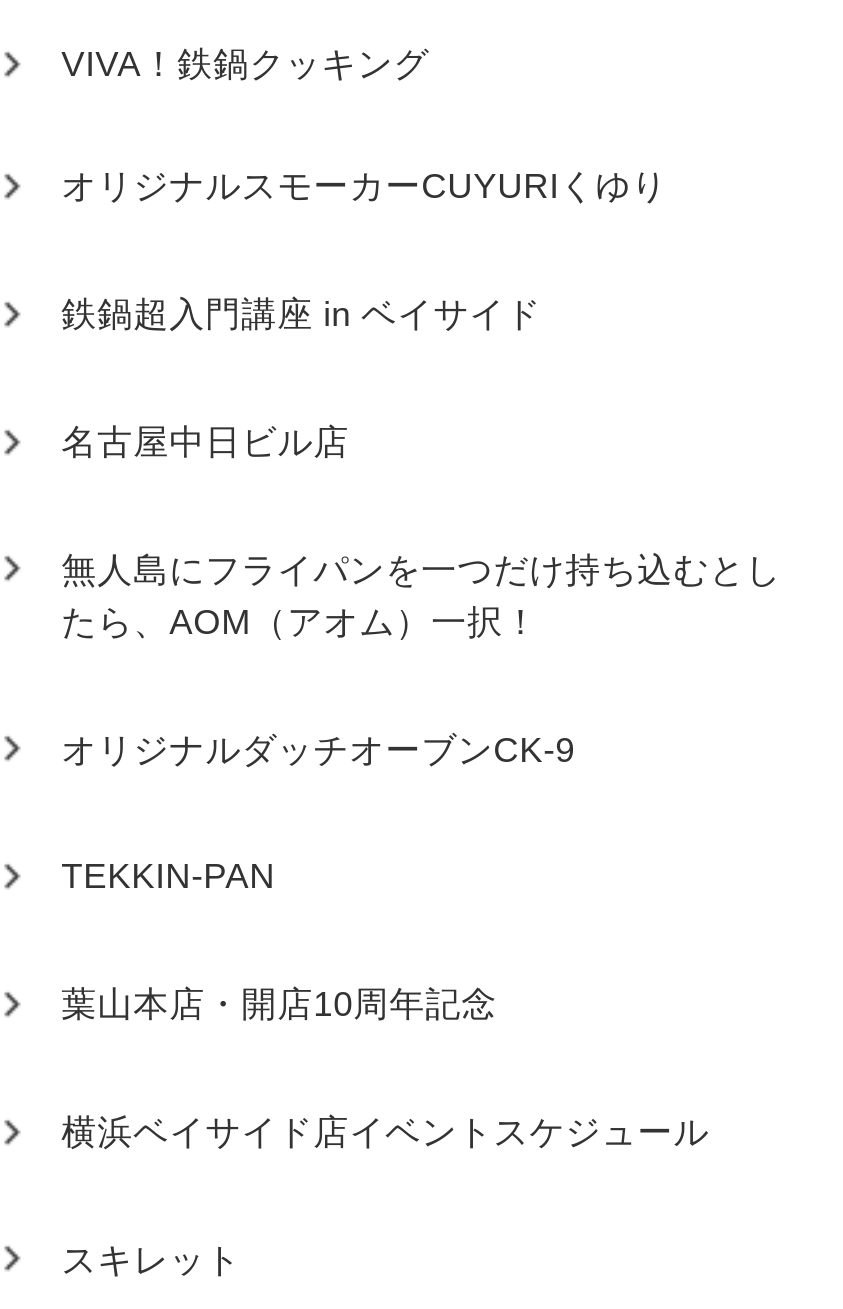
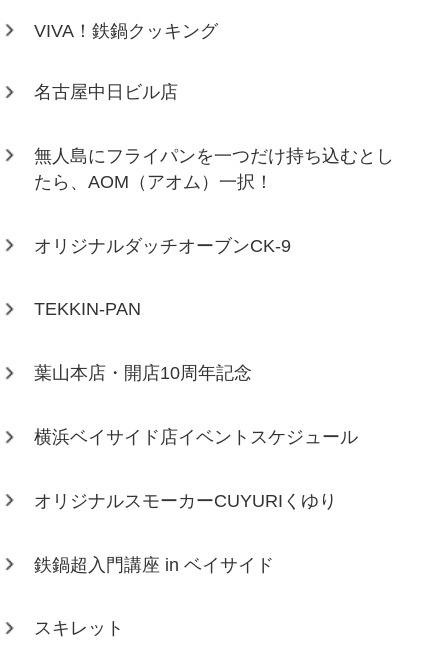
moved down: オリジナルスモーカーCUYURIくゆり | 鉄鍋超入門講座 in ベイサイド

moved up: 名古屋中日ビル店 | 無人島にフライパンを一つだけ持ち込むとし | たら、AOM（アオム）一択！ | オリジナルダッチオーブンCK-9 | TEKKIN-PAN | 葉山本店・開店10周年記念 | 横浜ベイサイド店イベントスケジュール
